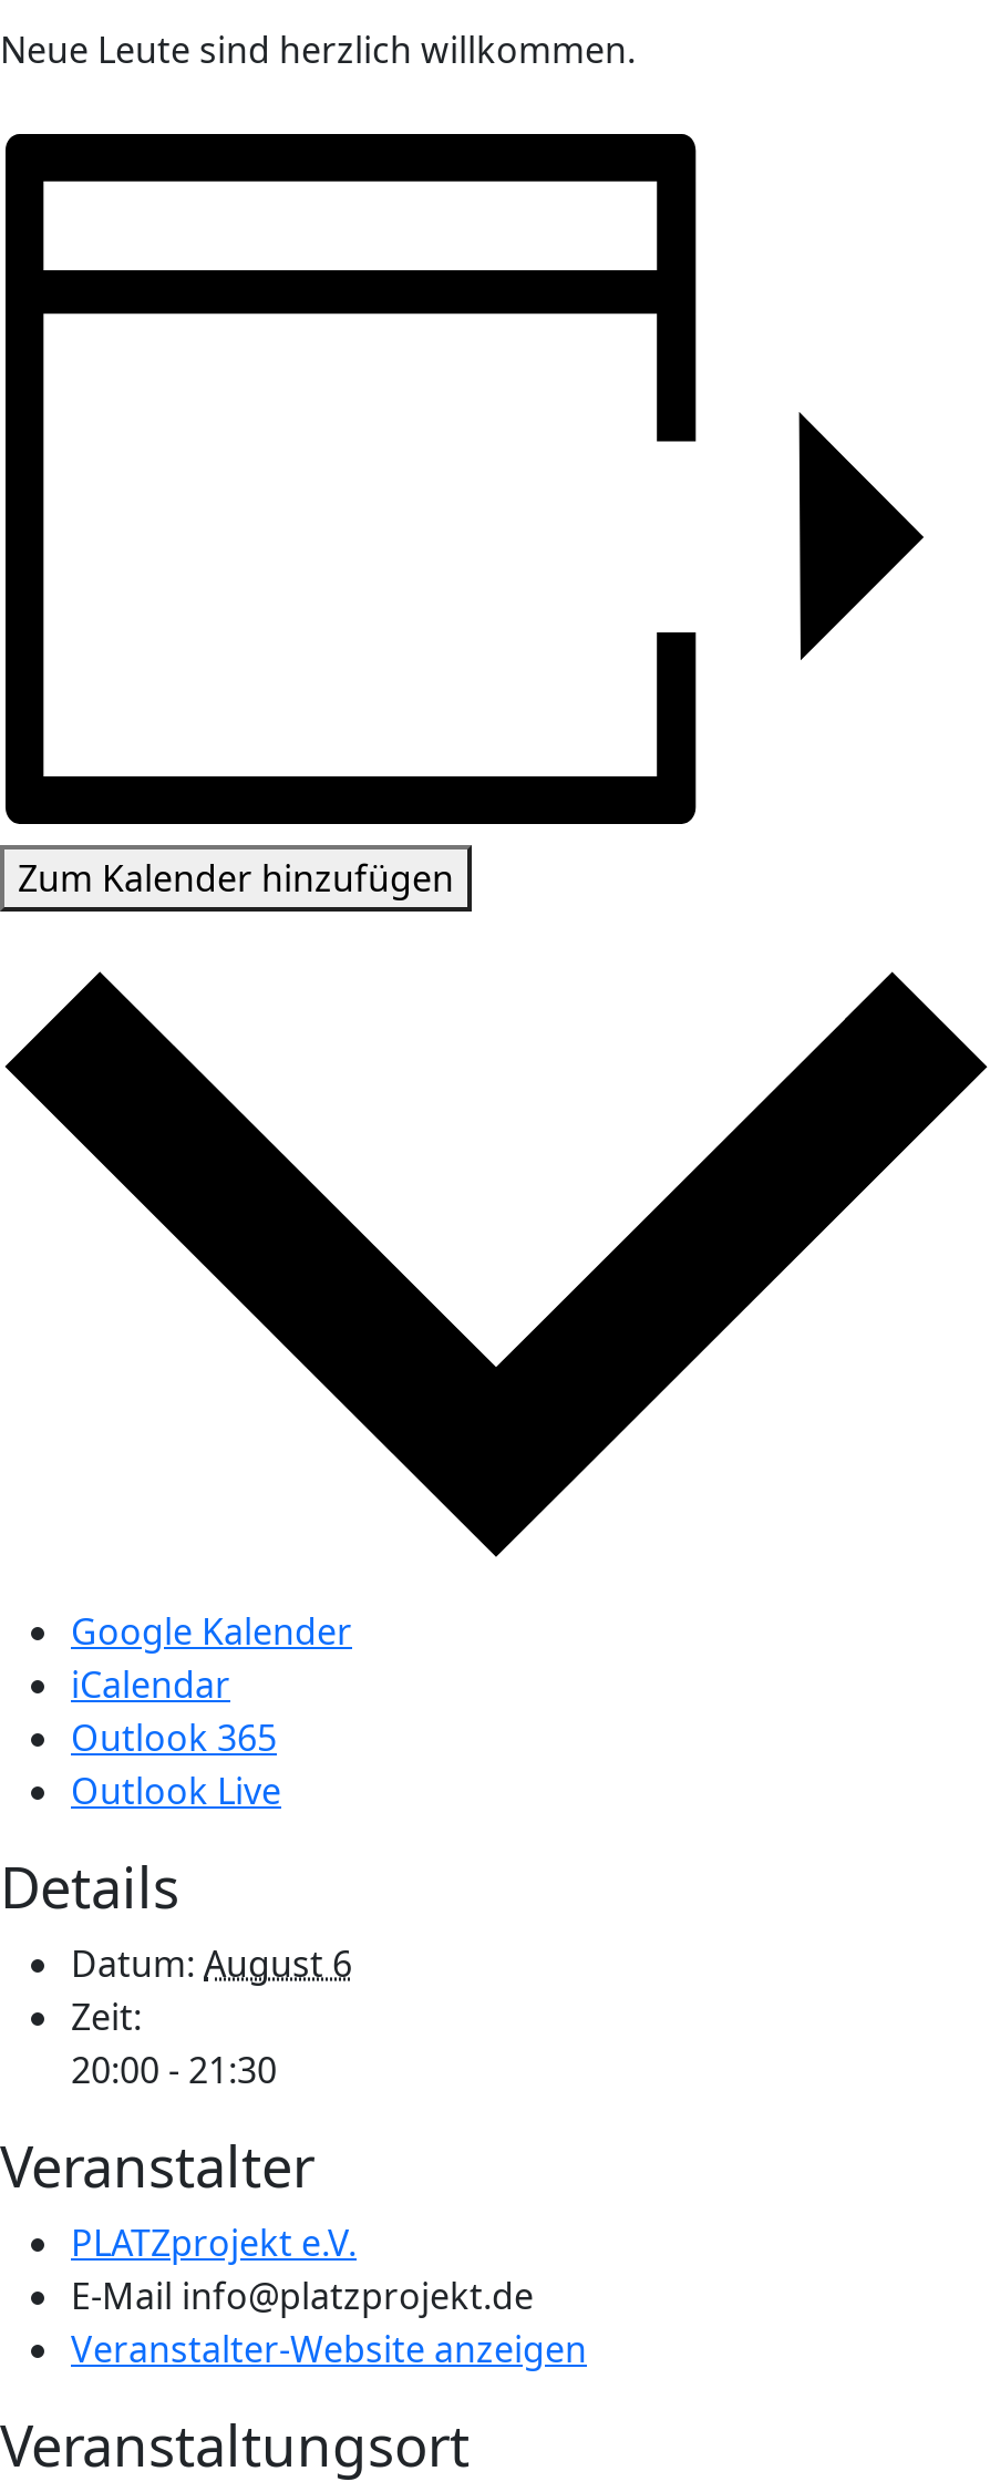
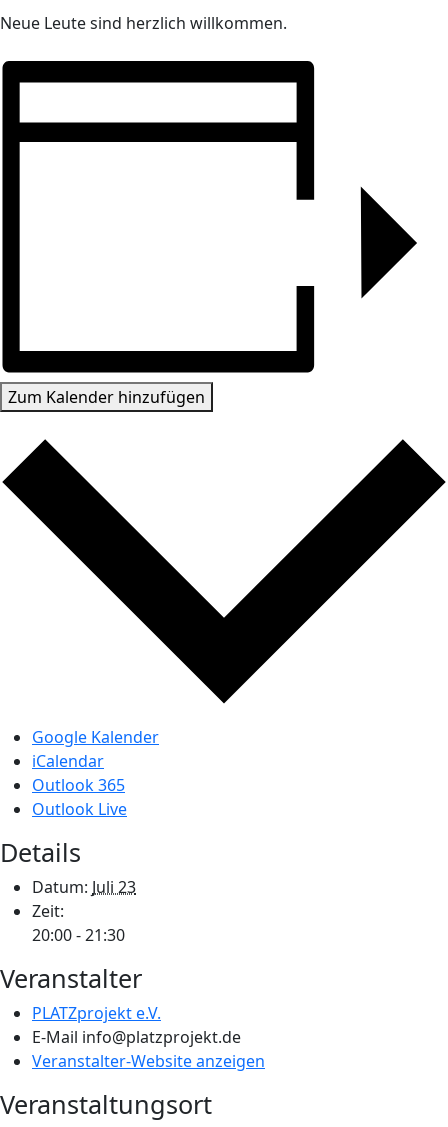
- Datum: August 6
+ Datum: Juli 23
